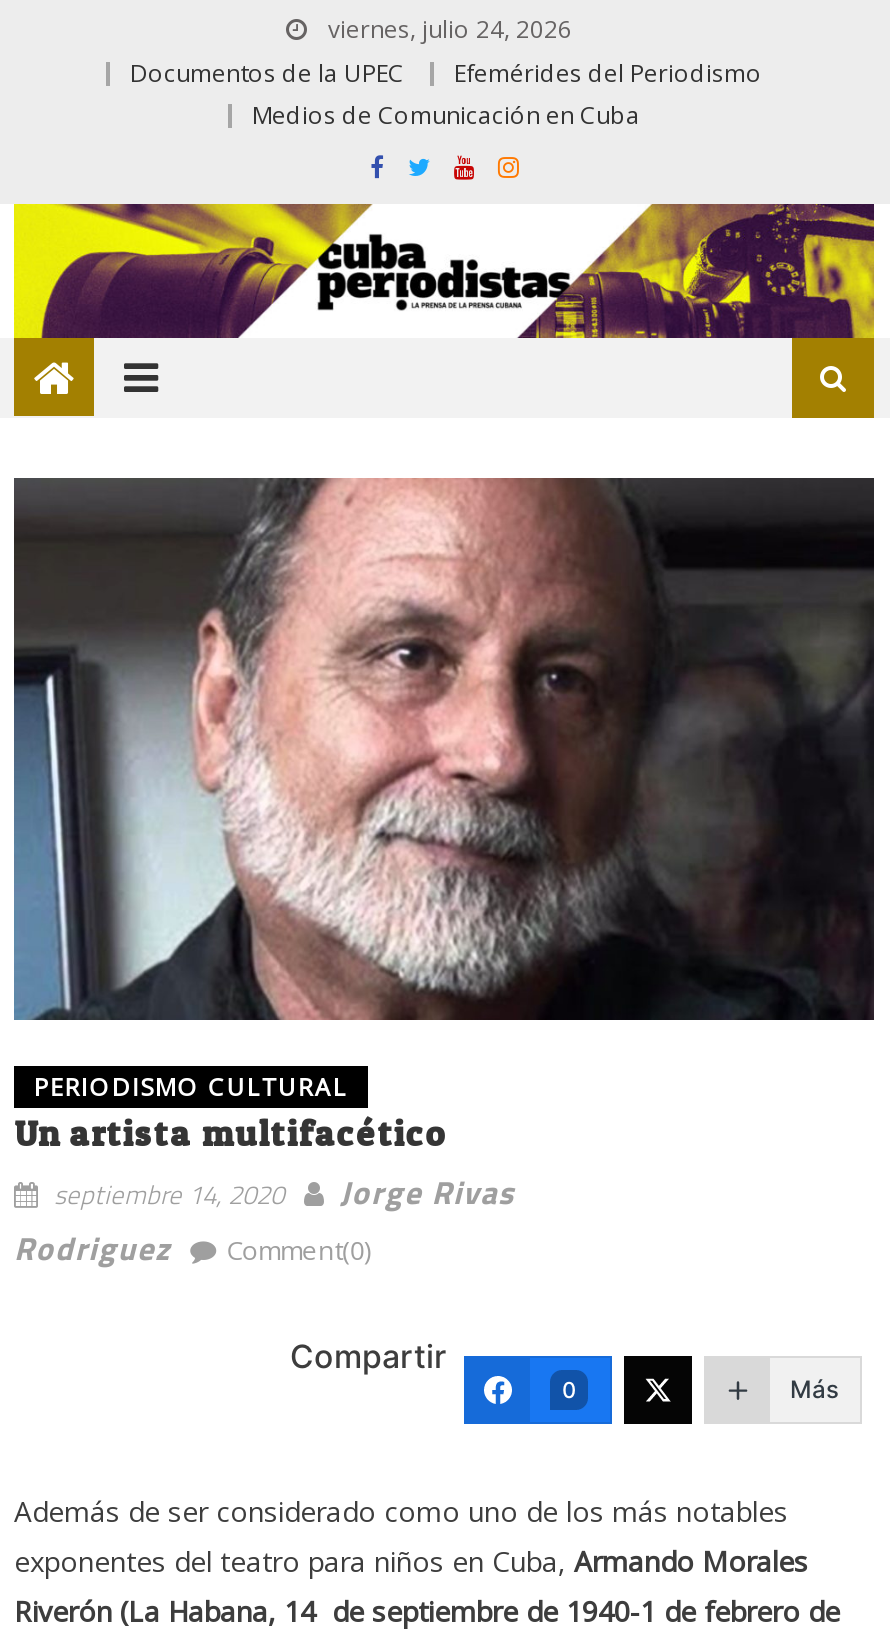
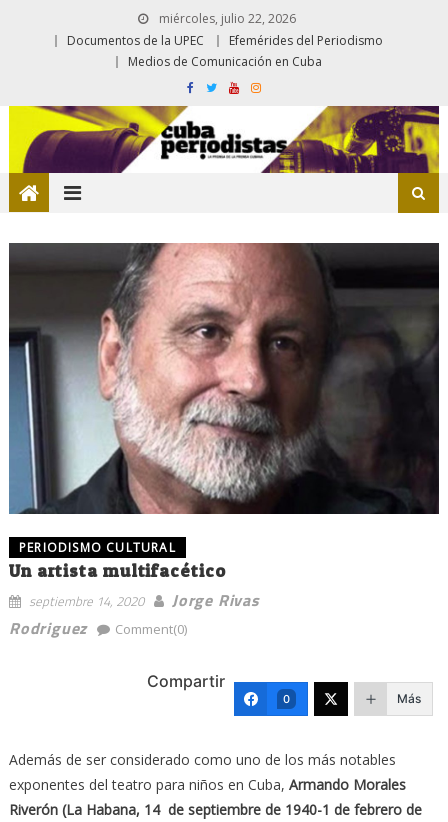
- viernes, julio 24, 2026
+ miércoles, julio 22, 2026
